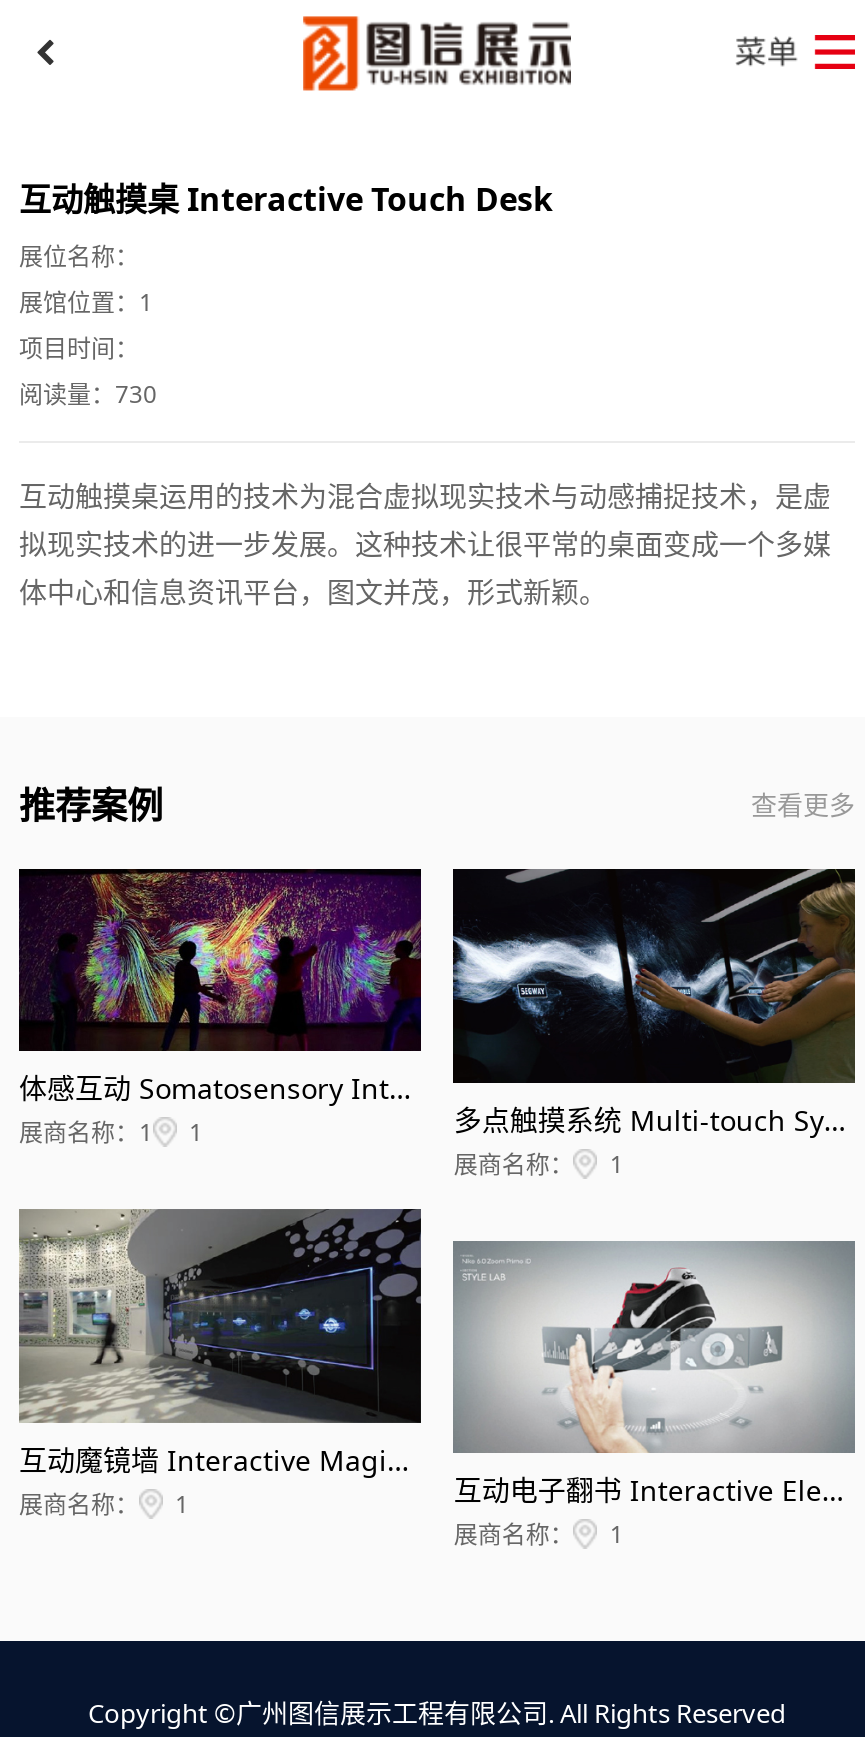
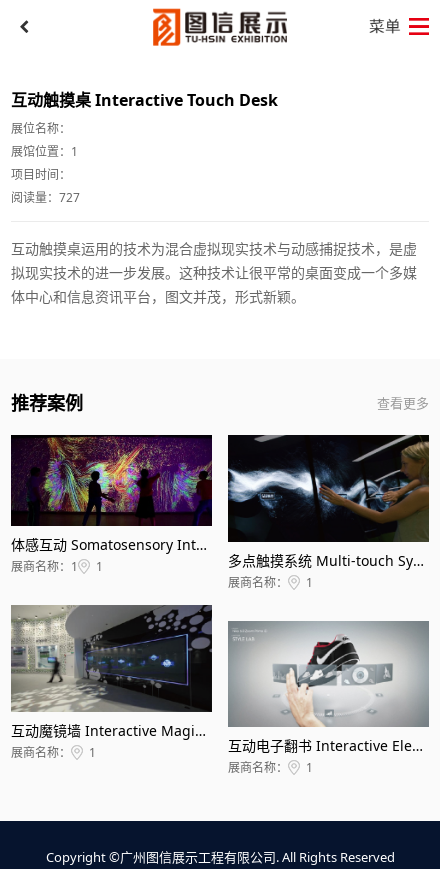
- 阅读量：730
+ 阅读量：727
